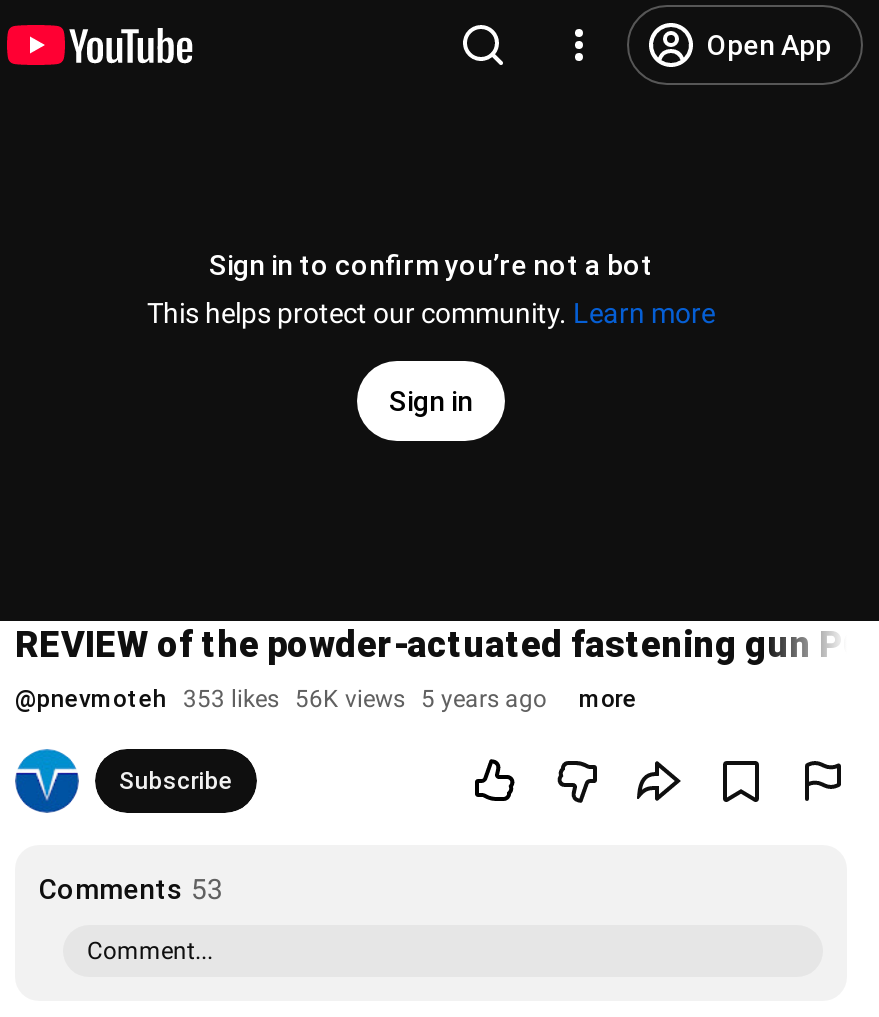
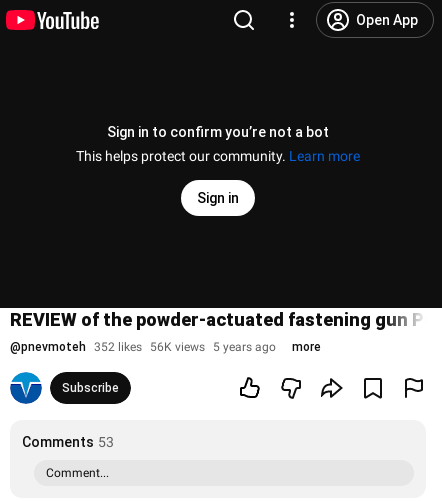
- @pnevmoteh 353 likes 56K views 5 years ago
+ @pnevmoteh 352 likes 56K views 5 years ago
